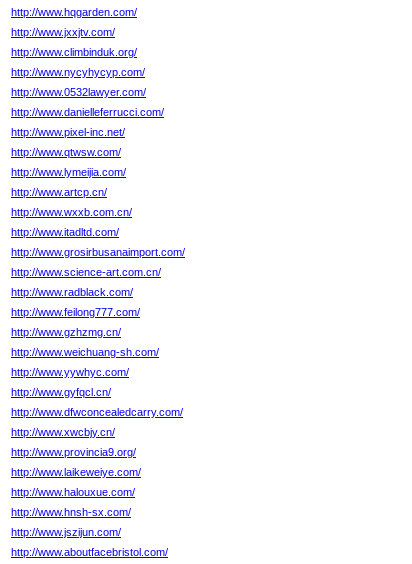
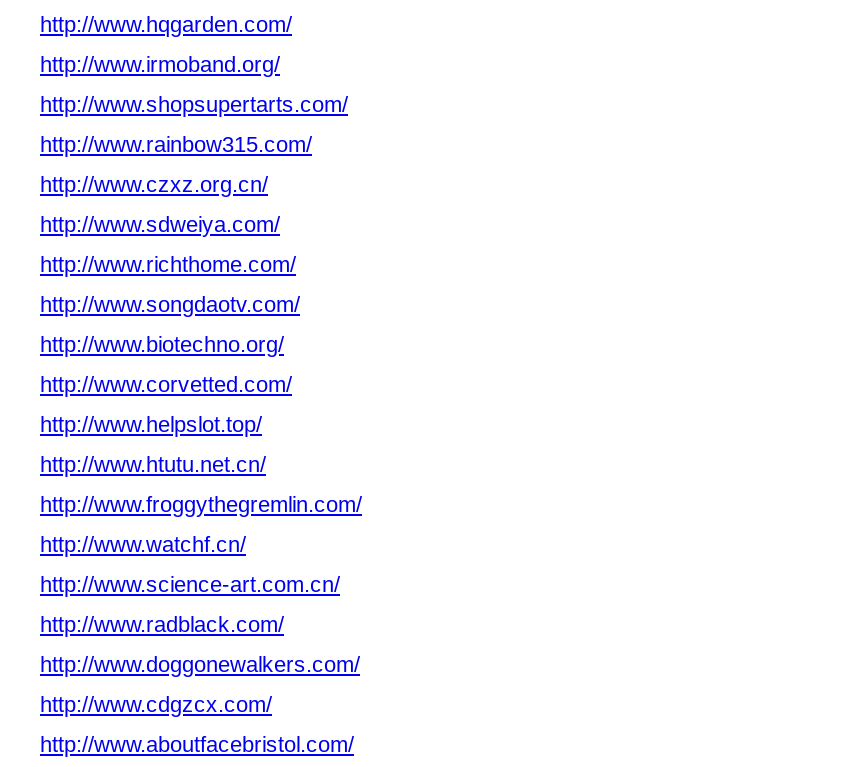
- http://www.jxxjtv.com/
- http://www.climbinduk.org/
- http://www.nycyhycyp.com/
- http://www.0532lawyer.com/
- http://www.danielleferrucci.com/
- http://www.pixel-inc.net/
- http://www.qtwsw.com/
- http://www.lymeijia.com/
- http://www.artcp.cn/
- http://www.wxxb.com.cn/
- http://www.itadltd.com/
- http://www.grosirbusanaimport.com/
+ http://www.irmoband.org/
+ http://www.shopsupertarts.com/
+ http://www.rainbow315.com/
+ http://www.czxz.org.cn/
+ http://www.sdweiya.com/
+ http://www.richthome.com/
+ http://www.songdaotv.com/
+ http://www.biotechno.org/
+ http://www.corvetted.com/
+ http://www.helpslot.top/
+ http://www.htutu.net.cn/
+ http://www.froggythegremlin.com/
+ http://www.watchf.cn/

moved down: http://www.science-art.com.cn/ | http://www.radblack.com/

- http://www.feilong777.com/
- http://www.gzhzmg.cn/
- http://www.weichuang-sh.com/
- http://www.yywhyc.com/
- http://www.gyfqcl.cn/
- http://www.dfwconcealedcarry.com/
- http://www.xwcbjy.cn/
- http://www.provincia9.org/
- http://www.laikeweiye.com/
- http://www.halouxue.com/
- http://www.hnsh-sx.com/
- http://www.jszijun.com/
+ http://www.doggonewalkers.com/
+ http://www.cdgzcx.com/
